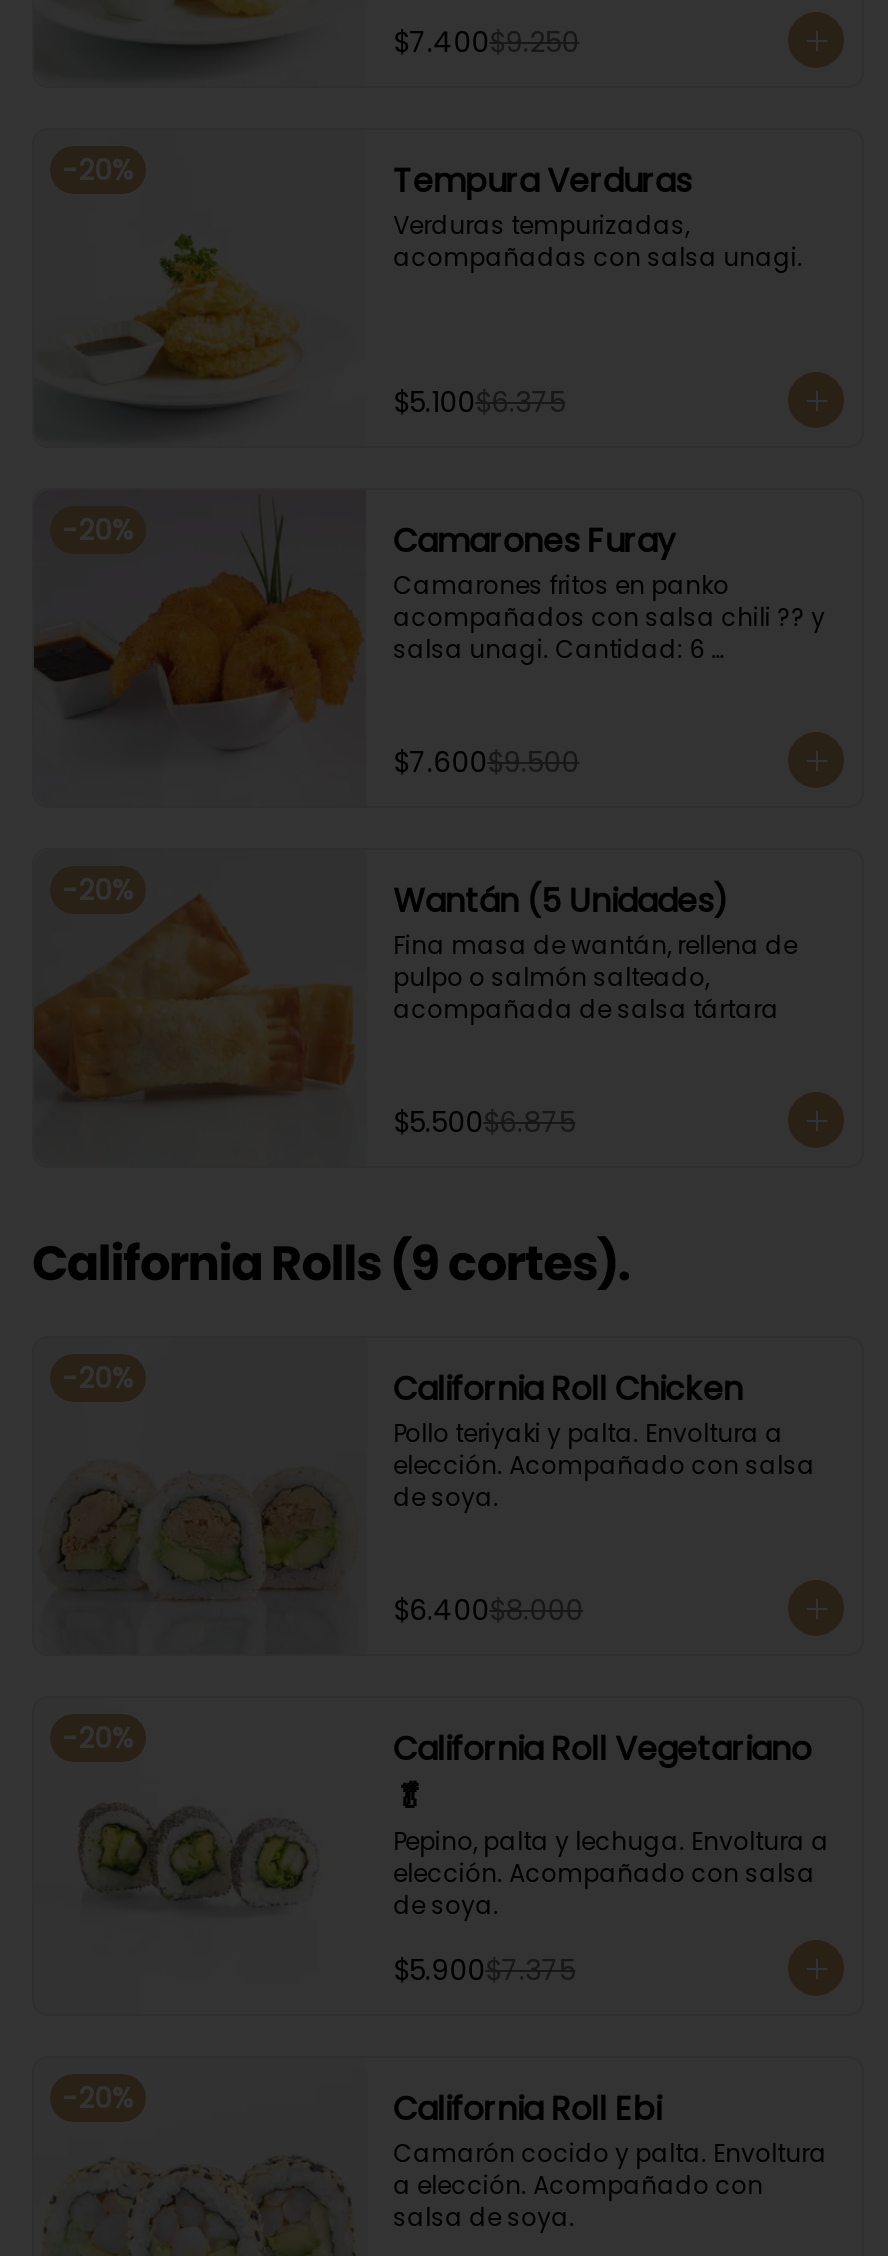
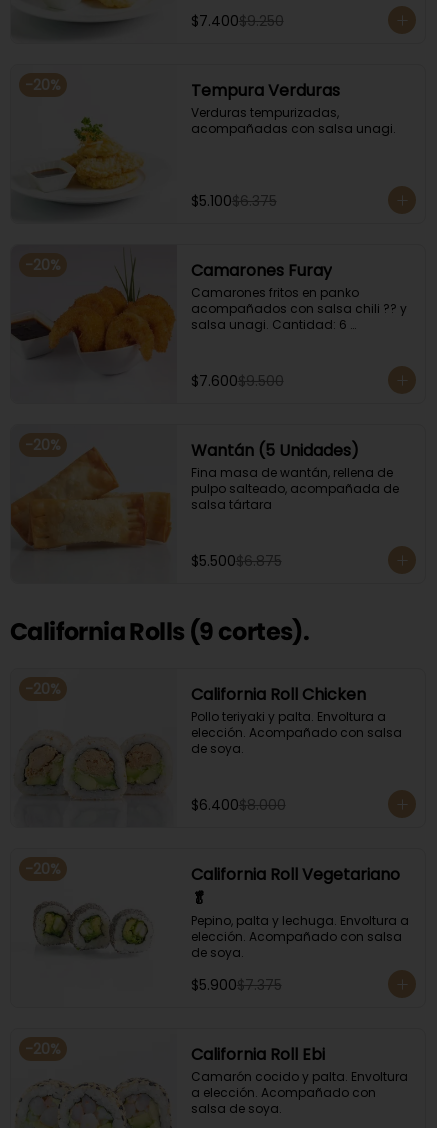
- pulpo o salmón salteado,
- acompañada de salsa tártara
+ pulpo salteado, acompañada de
+ salsa tártara
